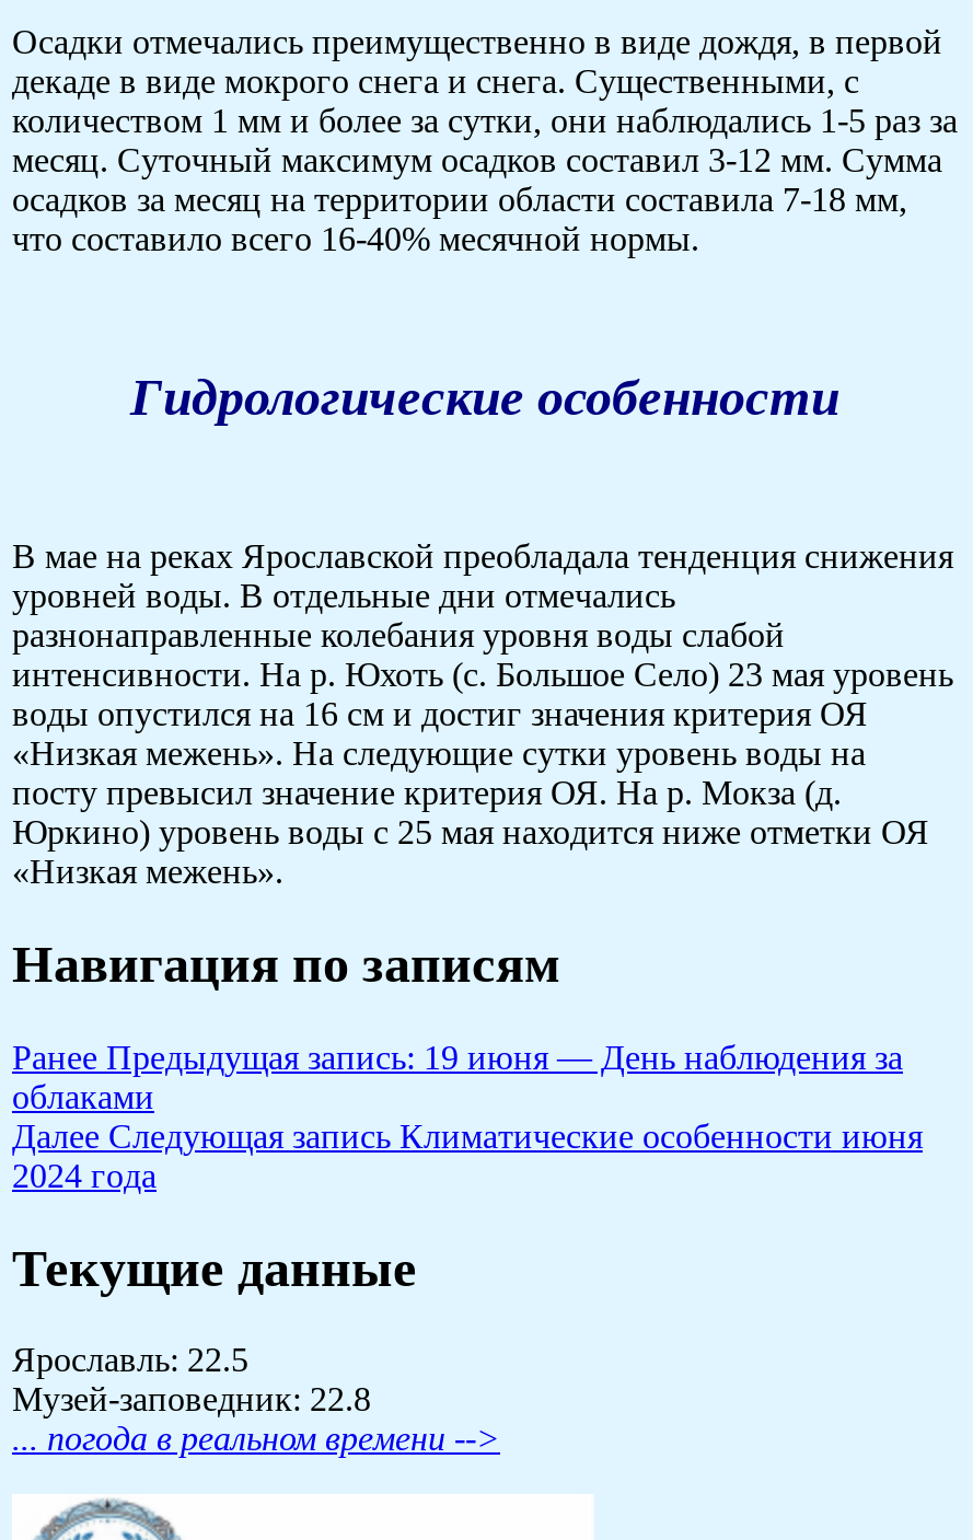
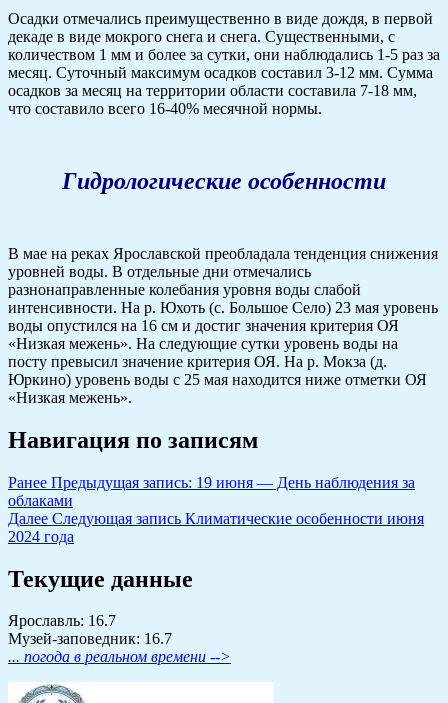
- Ярославль: 22.5
+ Ярославль: 16.7

- Музей-заповедник: 22.8
+ Музей-заповедник: 16.7
